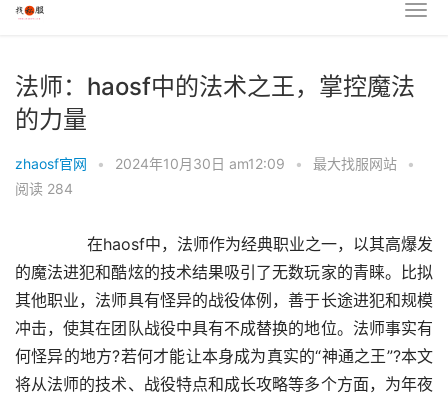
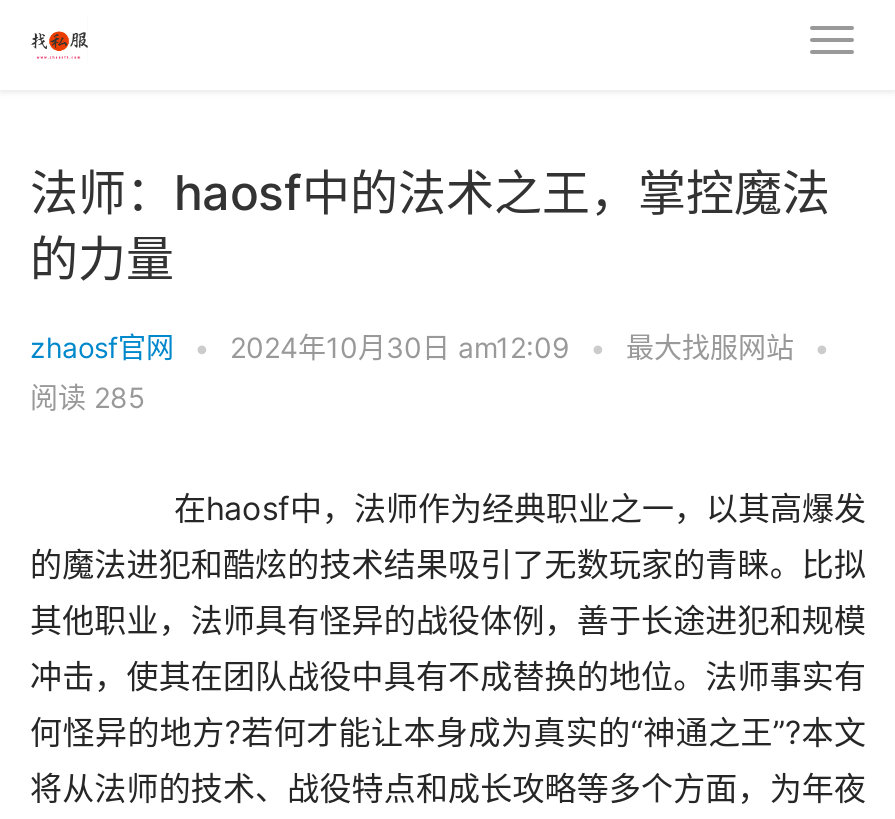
- 阅读 284
+ 阅读 285
